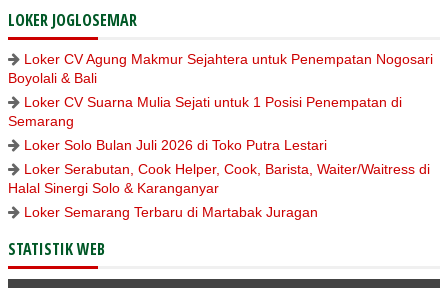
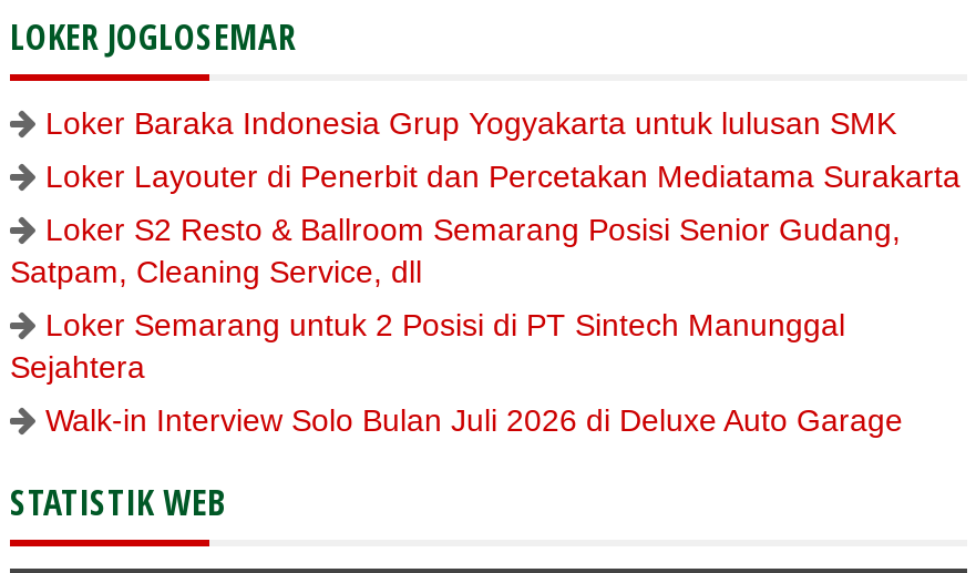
- Loker CV Agung Makmur Sejahtera untuk Penempatan Nogosari
- Boyolali & Bali
+ Loker Baraka Indonesia Grup Yogyakarta untuk lulusan SMK

- Loker CV Suarna Mulia Sejati untuk 1 Posisi Penempatan di
- Semarang
+ Loker Layouter di Penerbit dan Percetakan Mediatama Surakarta

- Loker Solo Bulan Juli 2026 di Toko Putra Lestari
+ Loker S2 Resto & Ballroom Semarang Posisi Senior Gudang,
+ Satpam, Cleaning Service, dll

- Loker Serabutan, Cook Helper, Cook, Barista, Waiter/Waitress di
- Halal Sinergi Solo & Karanganyar
+ Loker Semarang untuk 2 Posisi di PT Sintech Manunggal
+ Sejahtera

- Loker Semarang Terbaru di Martabak Juragan
+ Walk-in Interview Solo Bulan Juli 2026 di Deluxe Auto Garage
